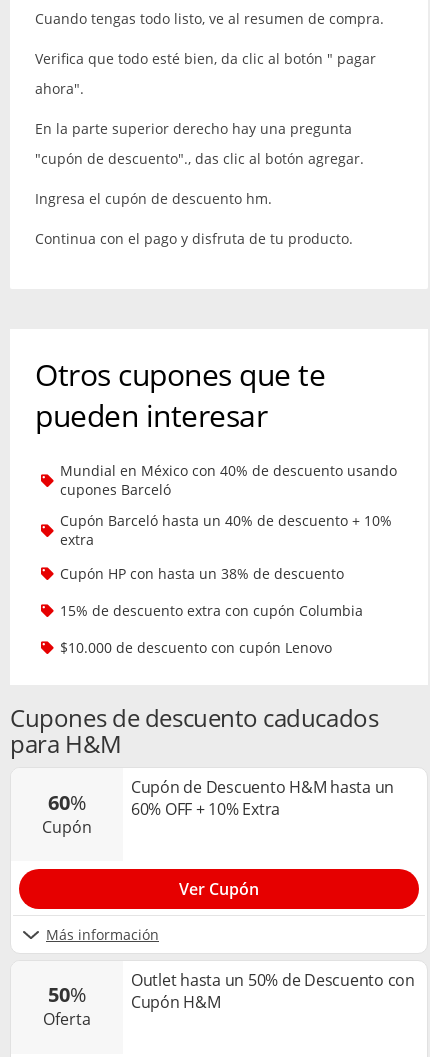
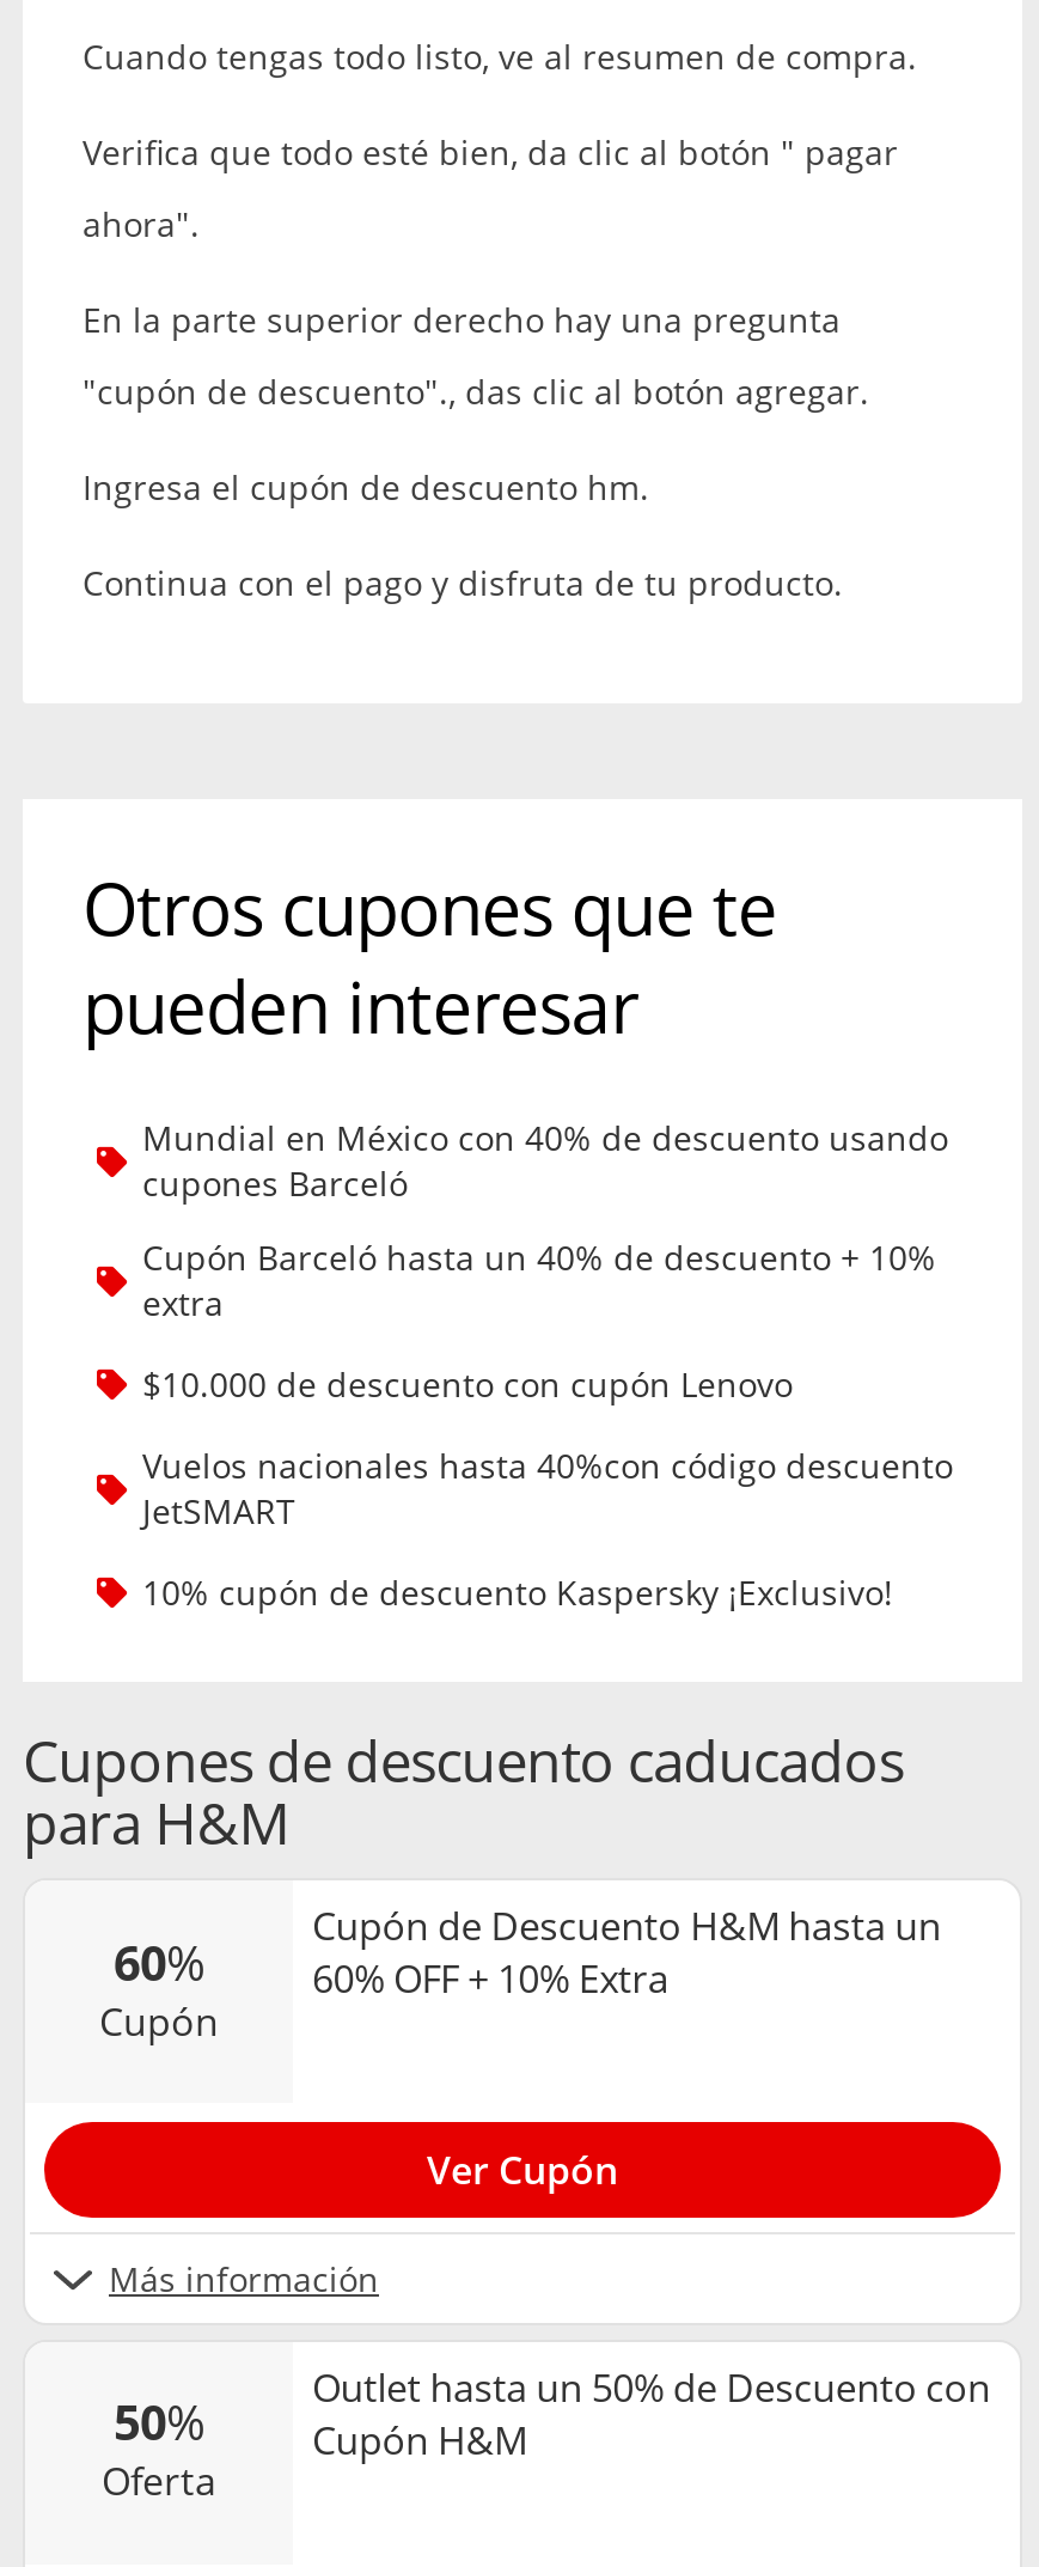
- Cupón HP con hasta un 38% de descuento
- 15% de descuento extra con cupón Columbia

moved up: $10.000 de descuento con cupón Lenovo

+ Vuelos nacionales hasta 40%con código descuento
+ JetSMART
+ 10% cupón de descuento Kaspersky ¡Exclusivo!
